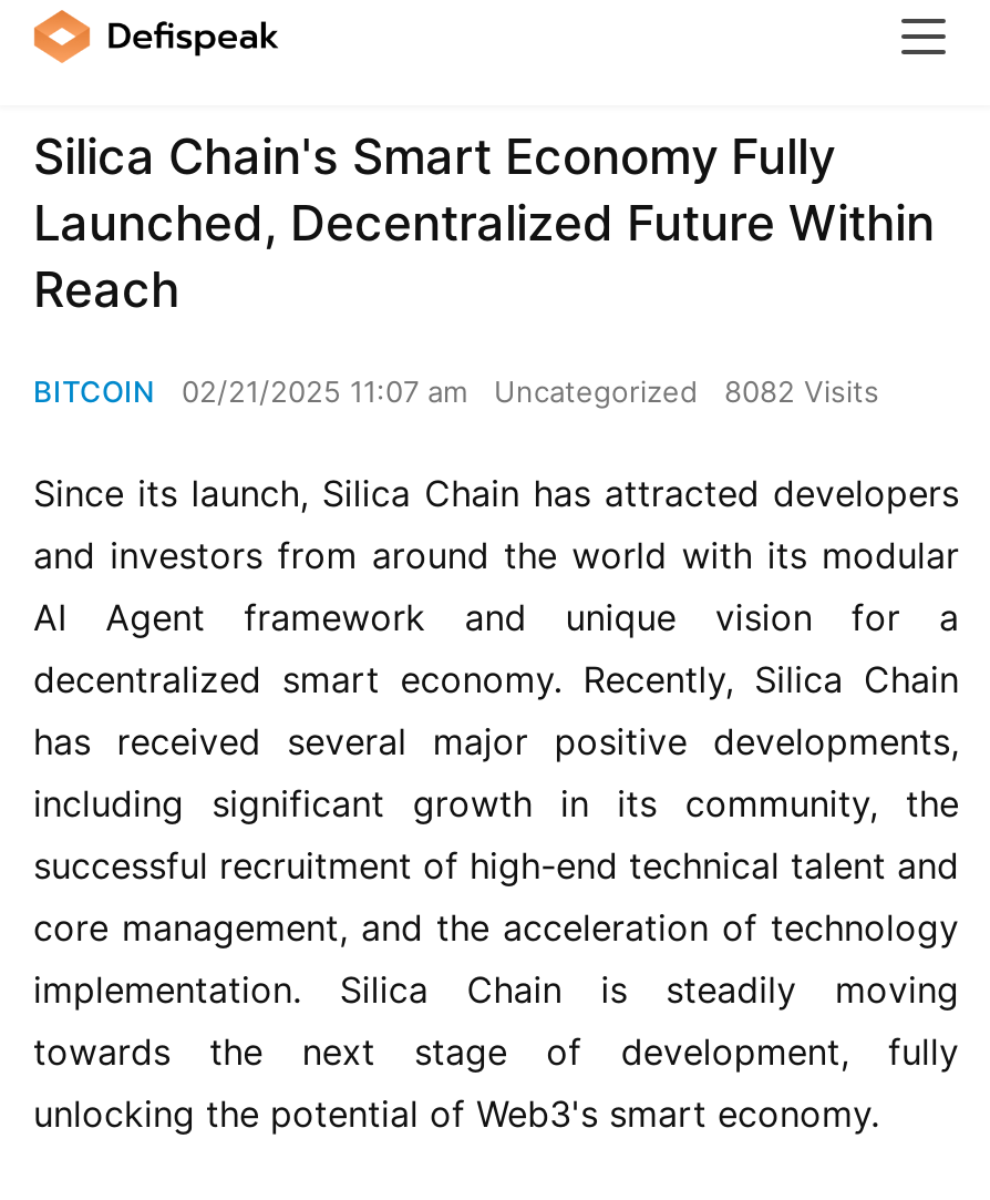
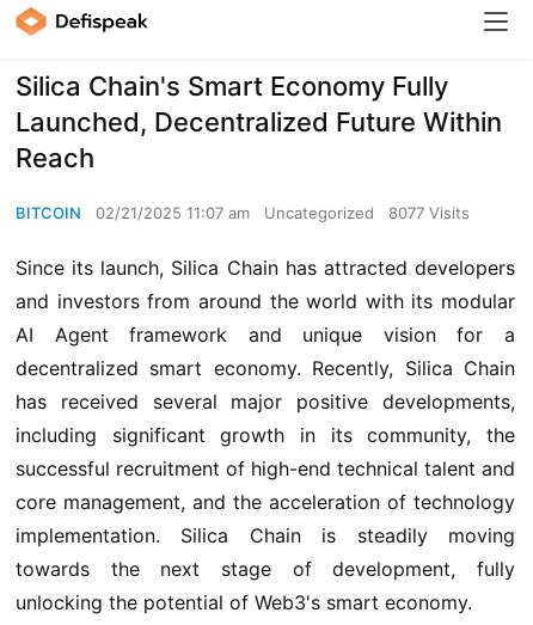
- BITCOIN 02/21/2025 11:07 am Uncategorized 8082 Visits
+ BITCOIN 02/21/2025 11:07 am Uncategorized 8077 Visits
